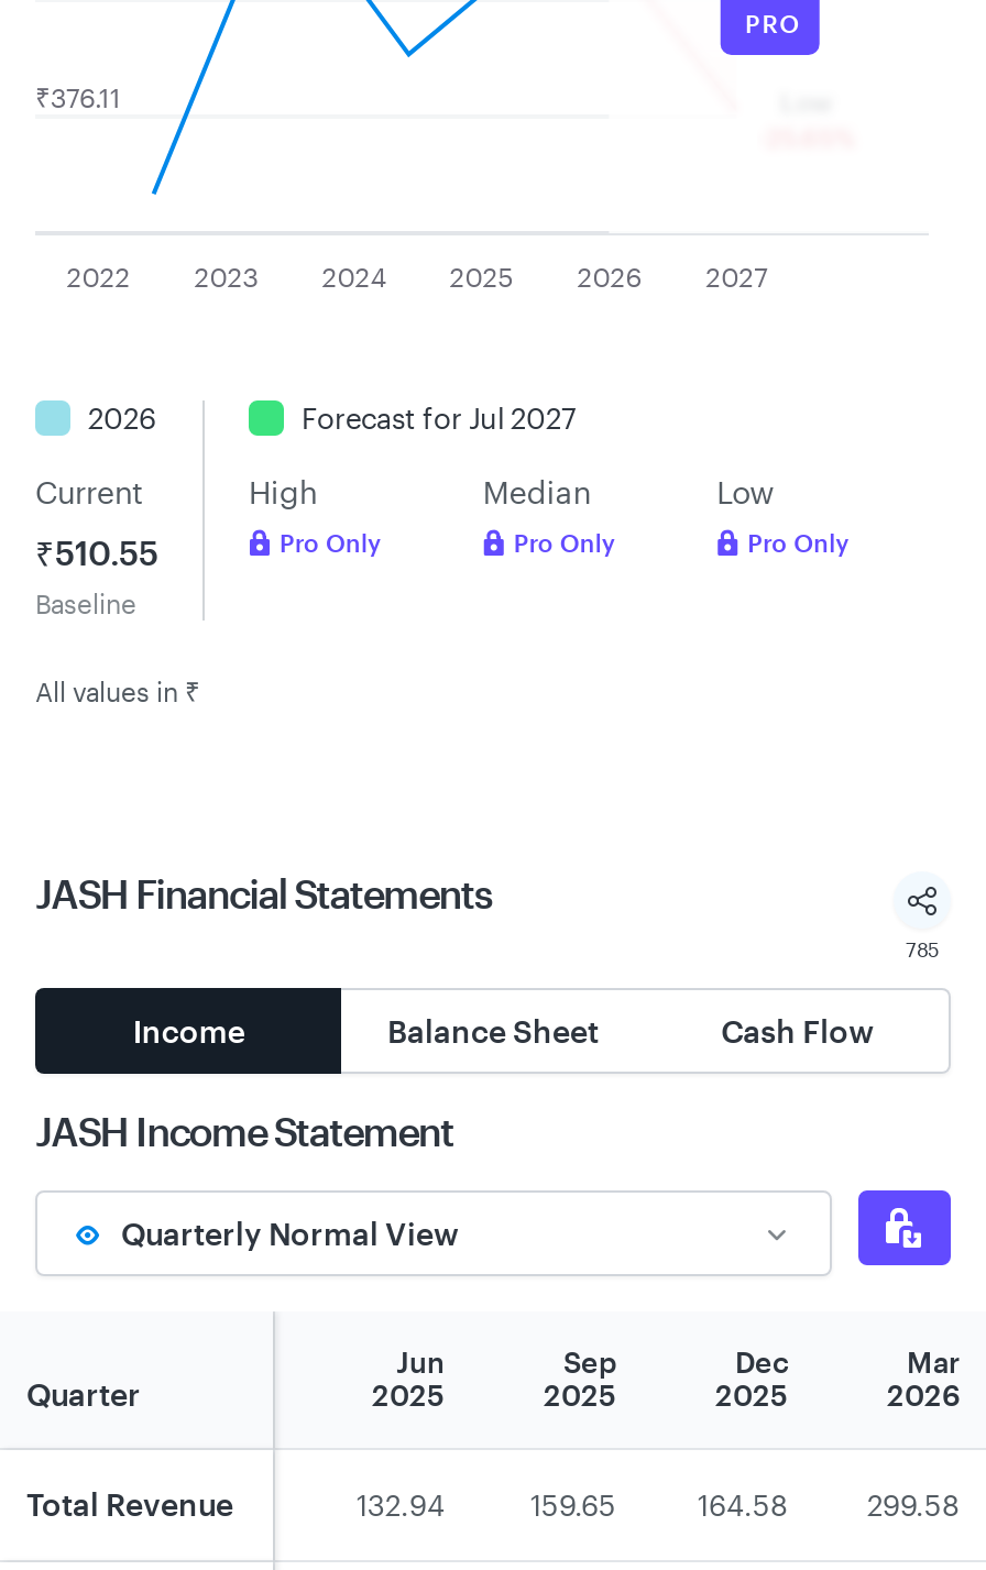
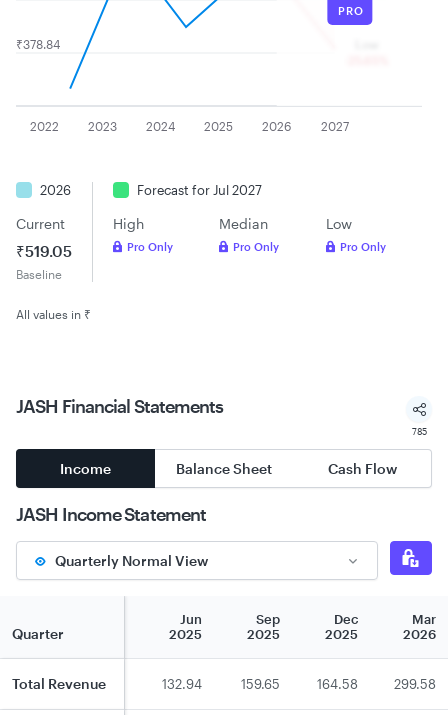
- ₹376.11
+ ₹378.84

- ₹510.55
+ ₹519.05
